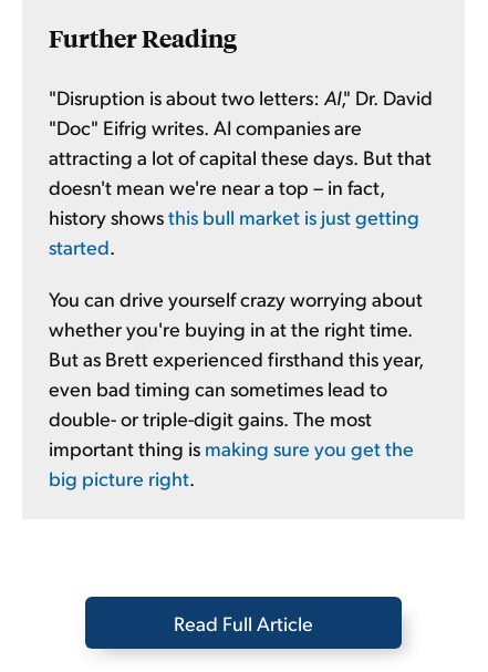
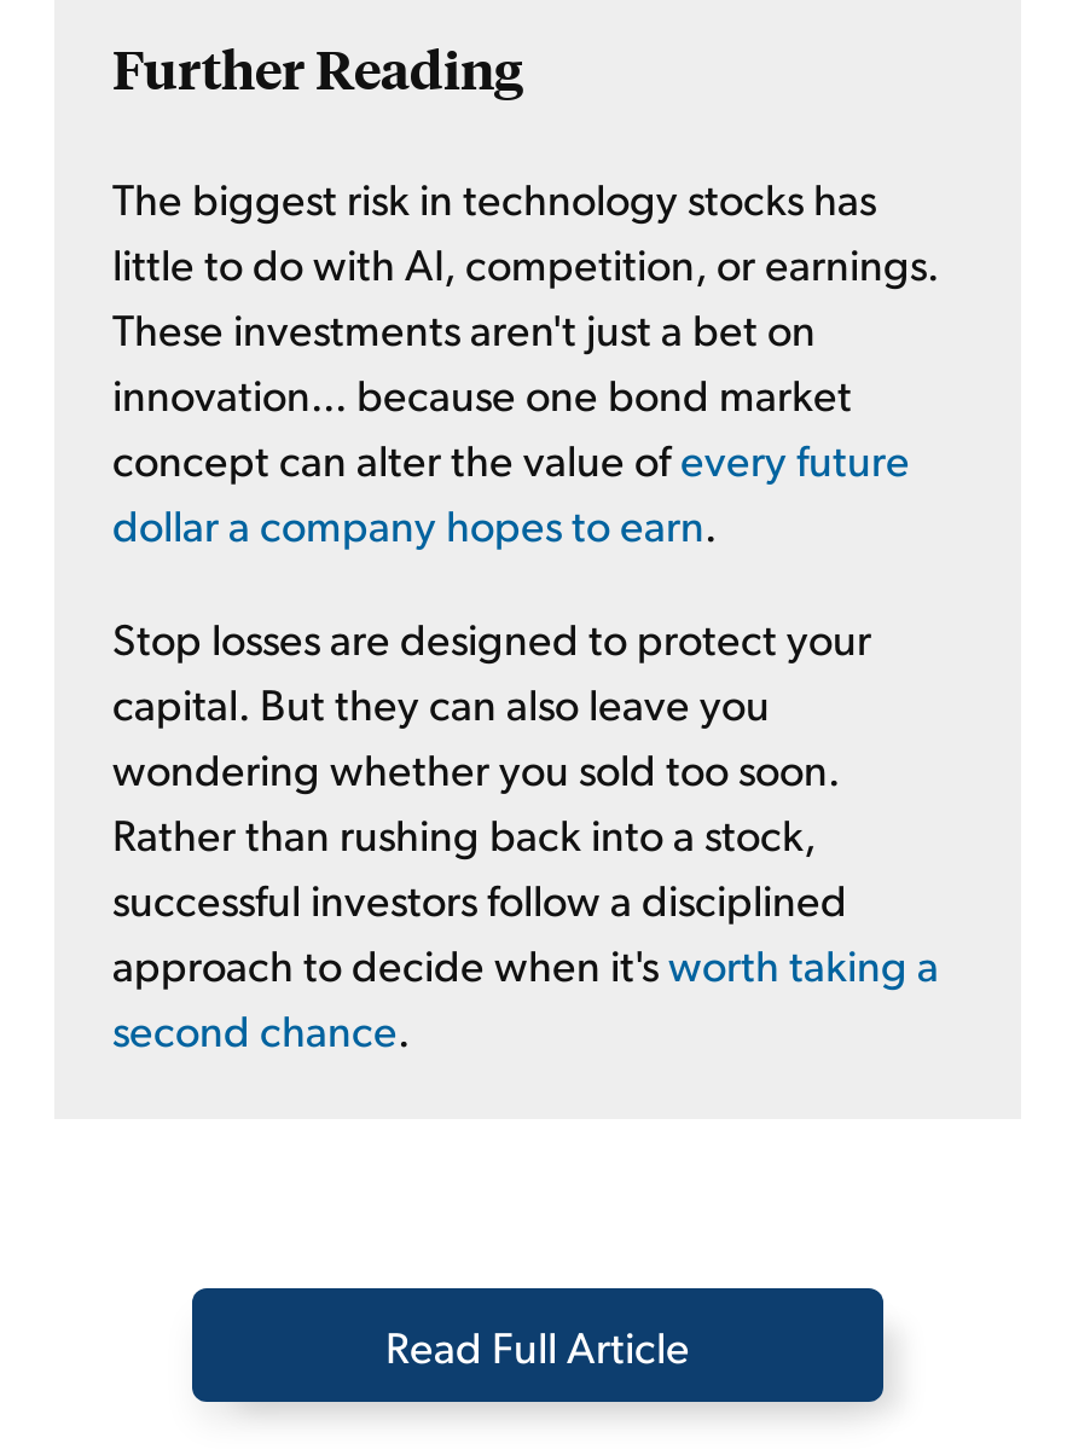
- "Disruption is about two letters: AI," Dr. David
- "Doc" Eifrig writes. AI companies are
- attracting a lot of capital these days. But that
- doesn't mean we're near a top – in fact,
- history shows this bull market is just getting
- started.
+ The biggest risk in technology stocks has
+ little to do with AI, competition, or earnings.
+ These investments aren't just a bet on
+ innovation... because one bond market
+ concept can alter the value of every future
+ dollar a company hopes to earn.

- You can drive yourself crazy worrying about
- whether you're buying in at the right time.
- But as Brett experienced firsthand this year,
- even bad timing can sometimes lead to
- double- or triple-digit gains. The most
- important thing is making sure you get the
- big picture right.
+ Stop losses are designed to protect your
+ capital. But they can also leave you
+ wondering whether you sold too soon.
+ Rather than rushing back into a stock,
+ successful investors follow a disciplined
+ approach to decide when it's worth taking a
+ second chance.
